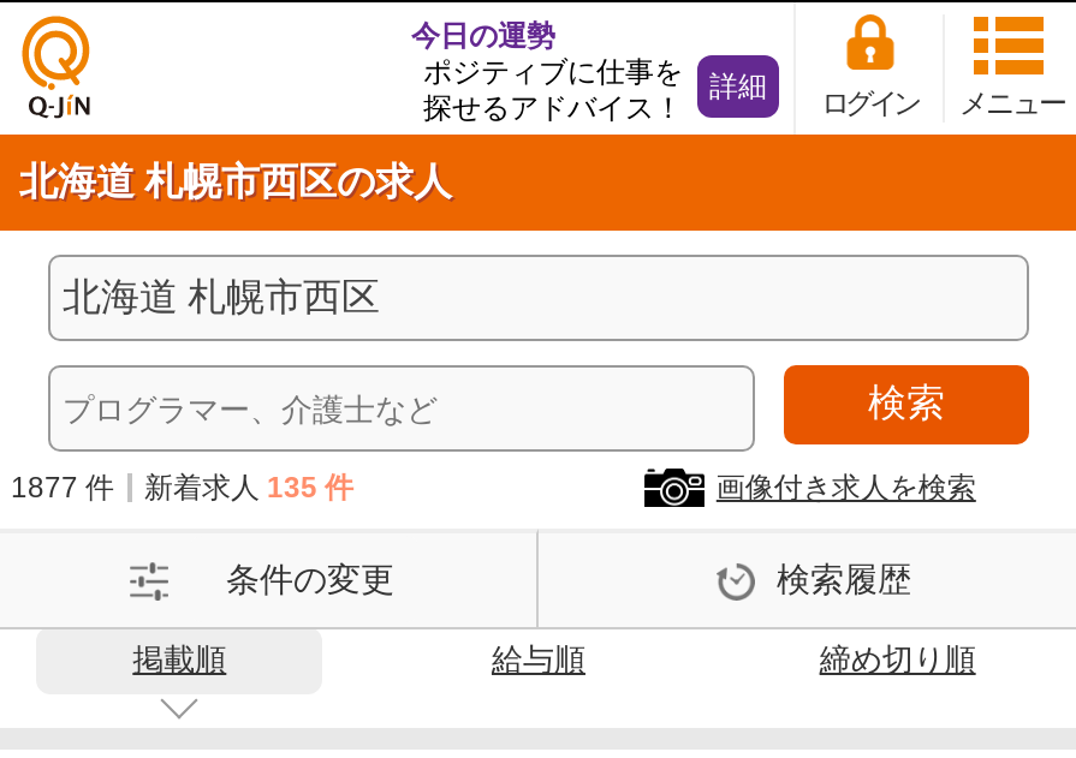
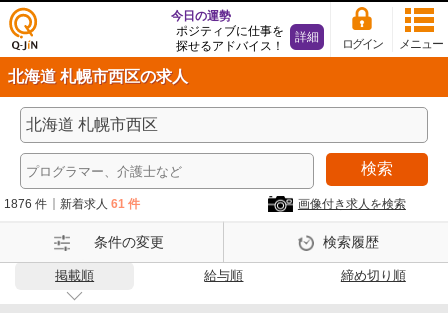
- 1877 件
+ 1876 件

- 新着求人135 件
+ 新着求人61 件
